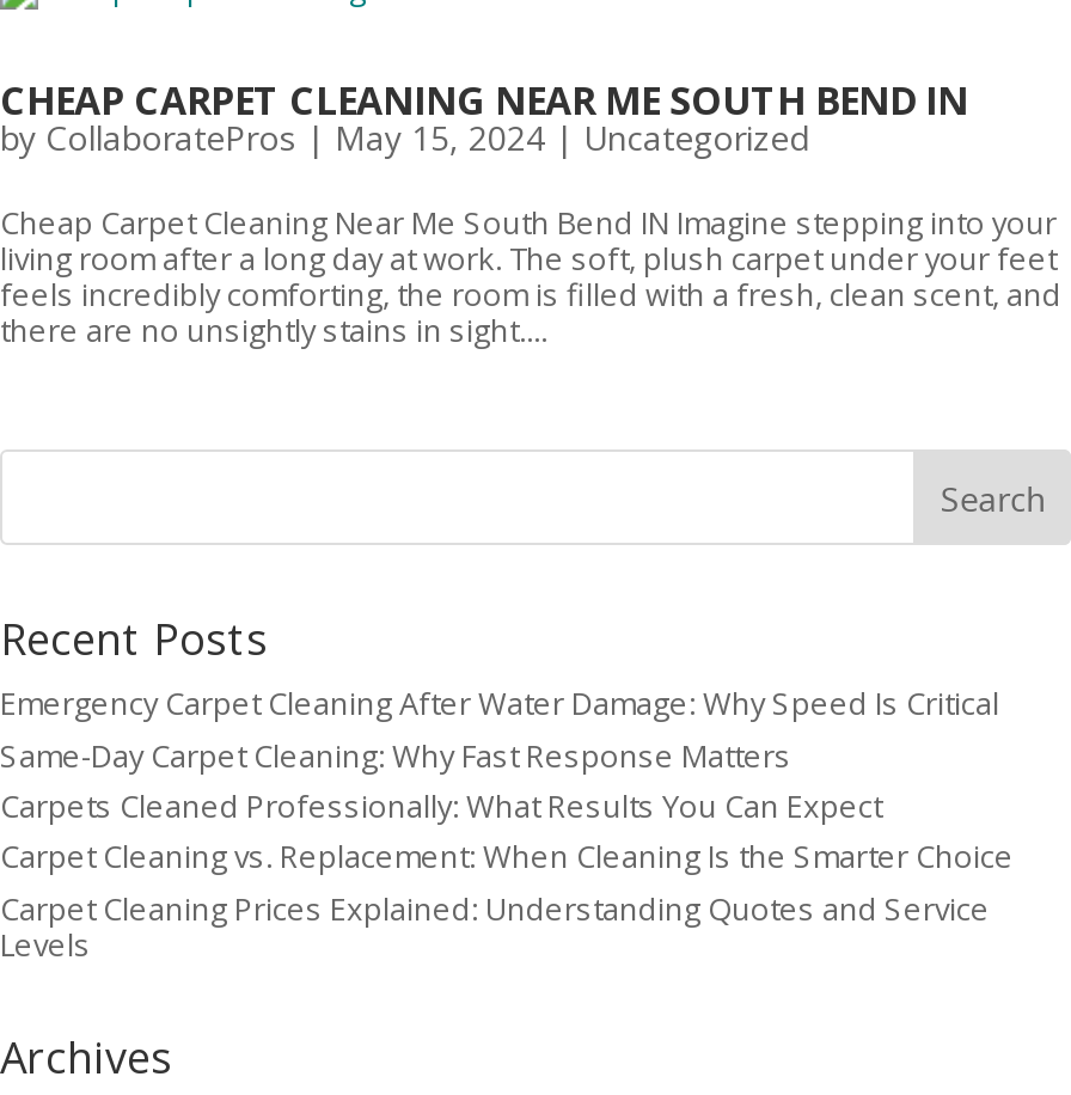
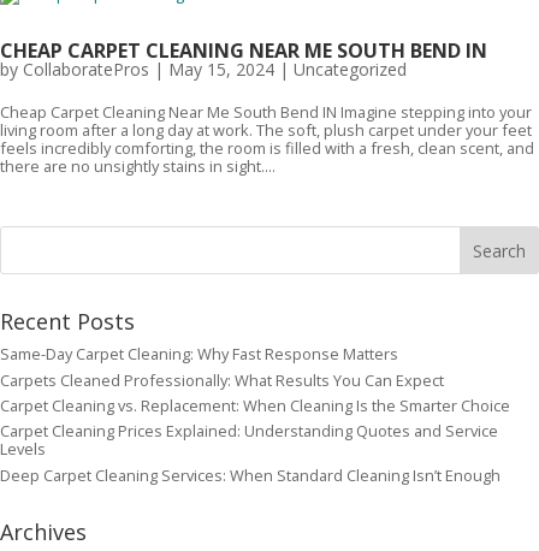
- Emergency Carpet Cleaning After Water Damage: Why Speed Is Critical

moved up: Same-Day Carpet Cleaning: Why Fast Response Matters | Carpets Cleaned Professionally: What Results You Can Expect | Carpet Cleaning vs. Replacement: When Cleaning Is the Smarter Choice | Carpet Cleaning Prices Explained: Understanding Quotes and Service | Levels

+ Deep Carpet Cleaning Services: When Standard Cleaning Isn’t Enough
